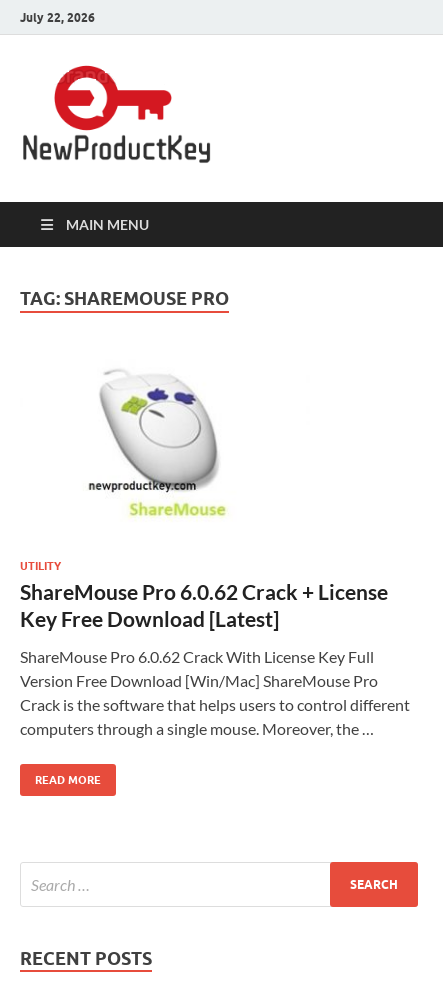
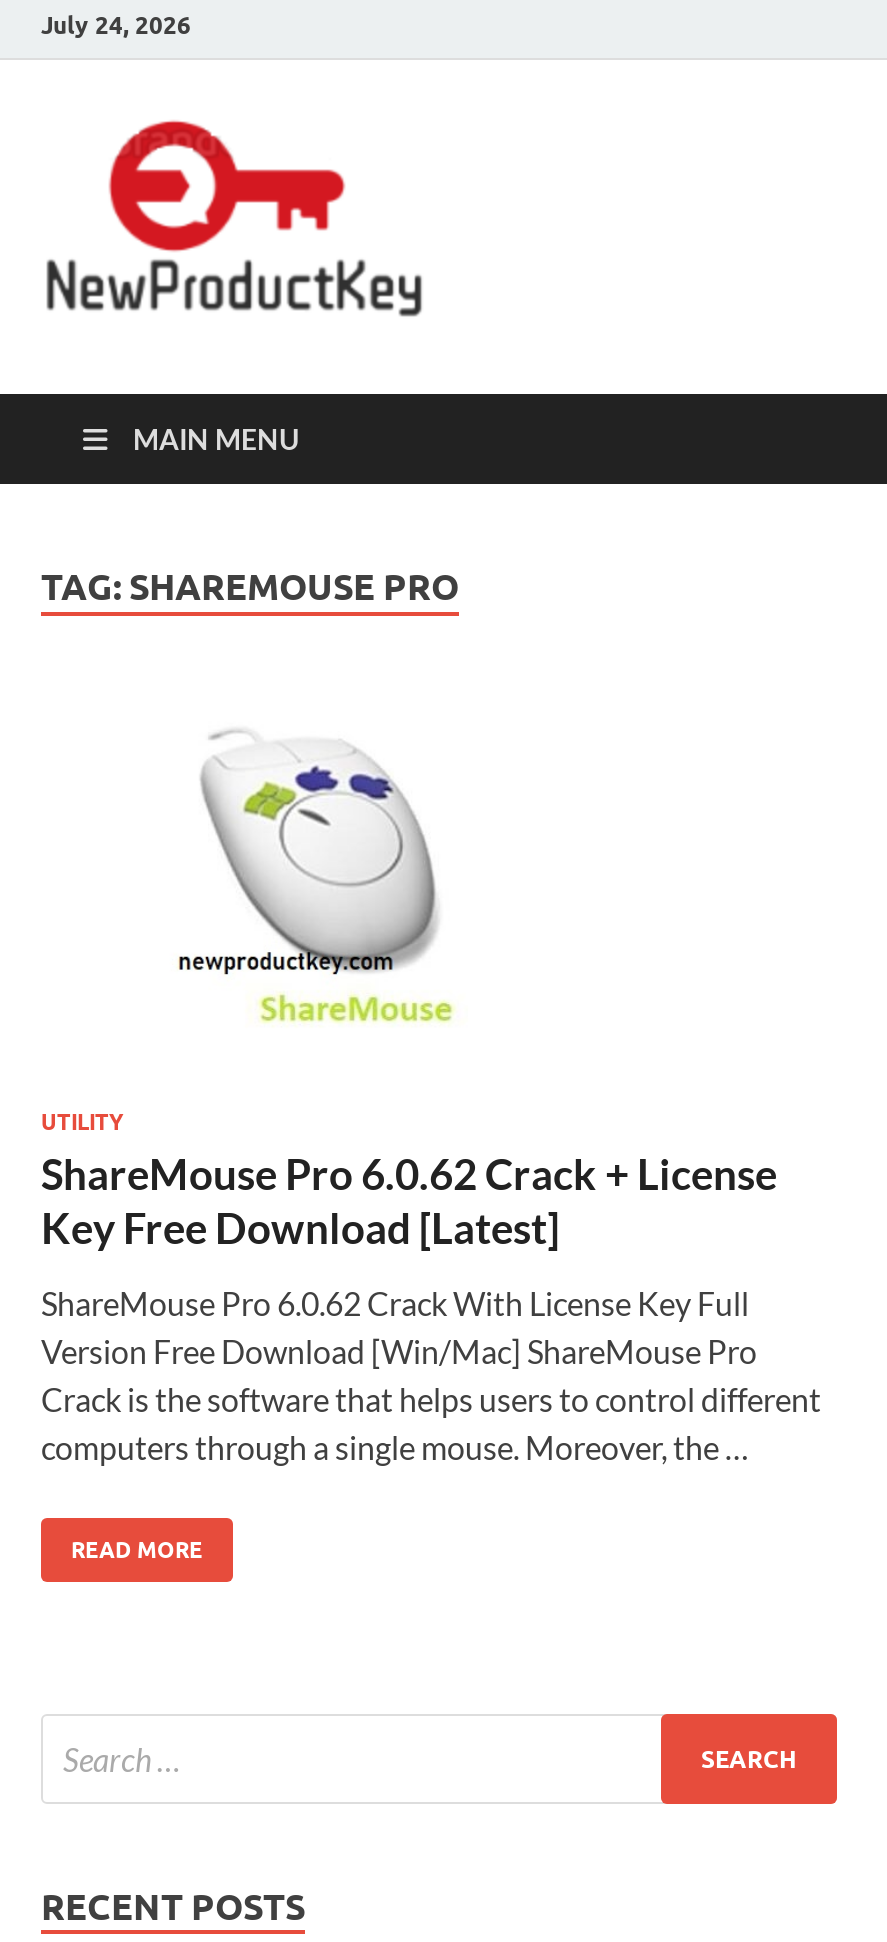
- July 22, 2026
+ July 24, 2026
